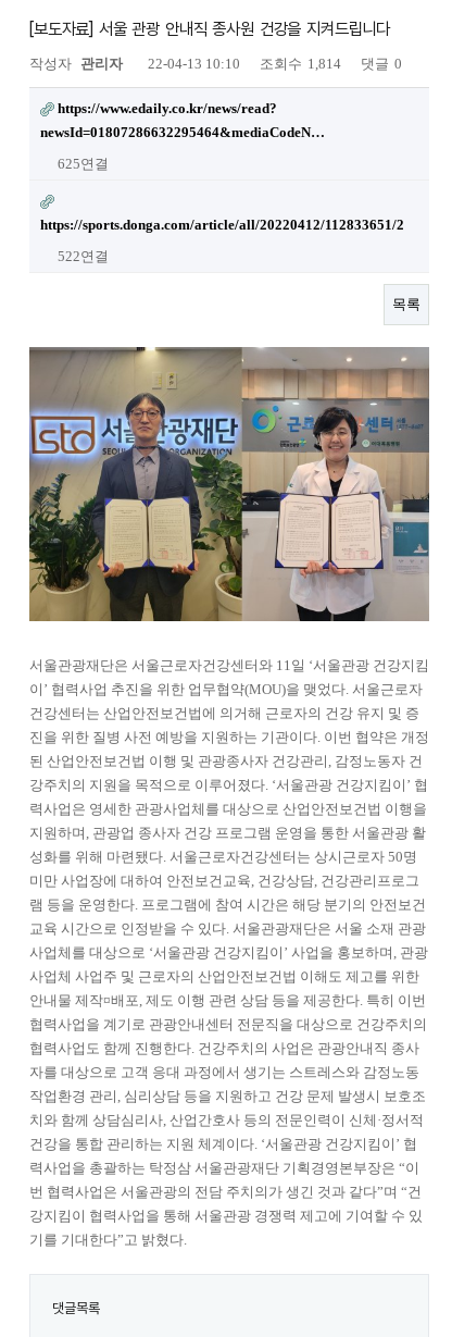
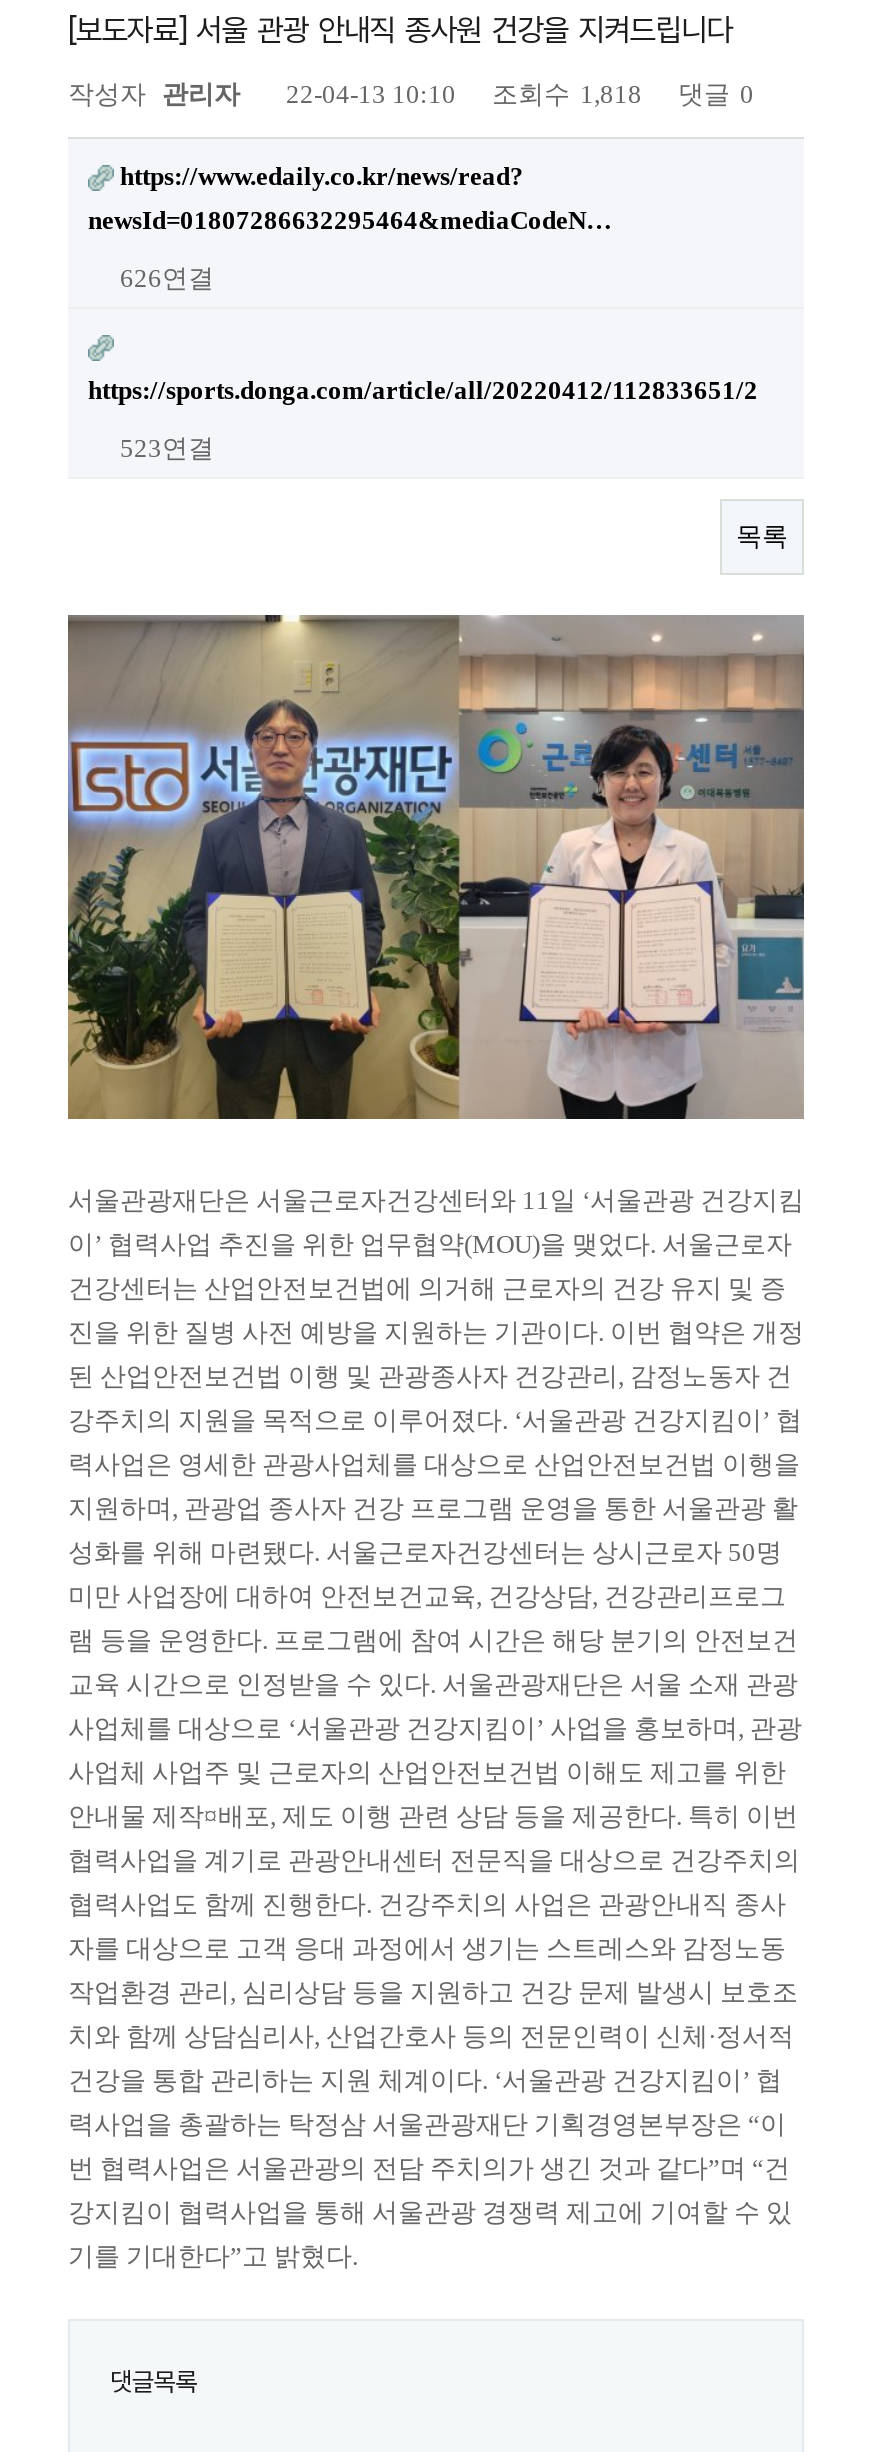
- 작성자 관리자 22-04-13 10:10 조회수 1,814 댓글 0
+ 작성자 관리자 22-04-13 10:10 조회수 1,818 댓글 0

- 625연결
+ 626연결

- 522연결
+ 523연결
